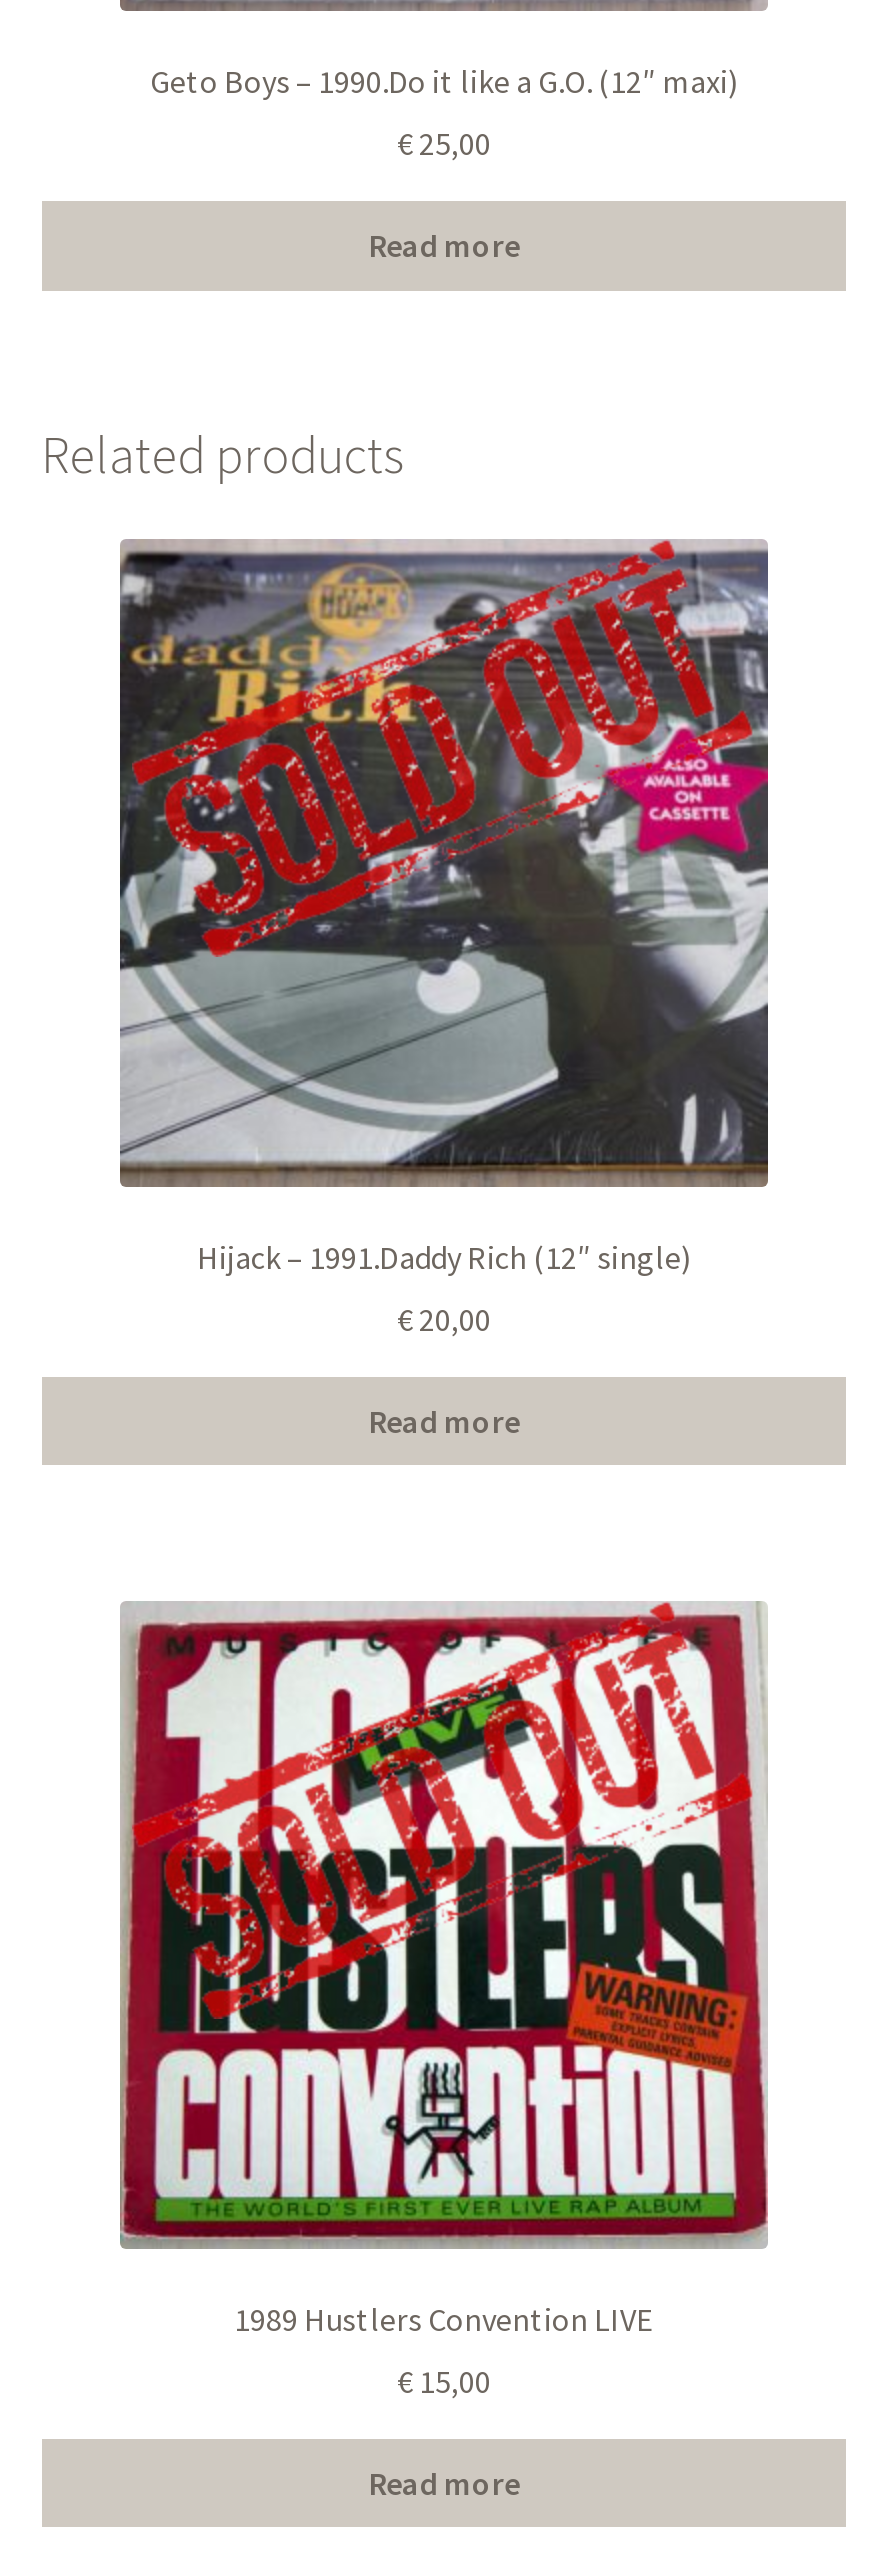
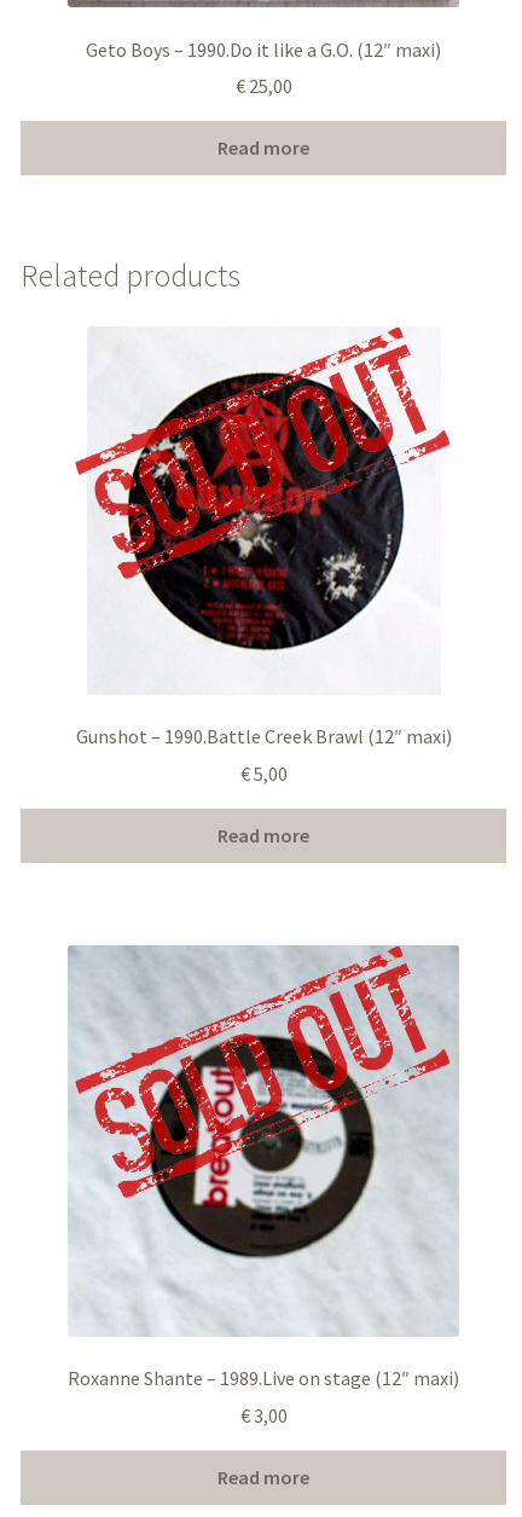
- [image]
- Hijack – 1991.Daddy Rich (12″ single)
+ [image]
+ Gunshot – 1990.Battle Creek Brawl (12″ maxi)

- €20,00
+ €5,00

- [image]
- 1989 Hustlers Convention LIVE
+ [image]
+ Roxanne Shante – 1989.Live on stage (12″ maxi)

- €15,00
+ €3,00
